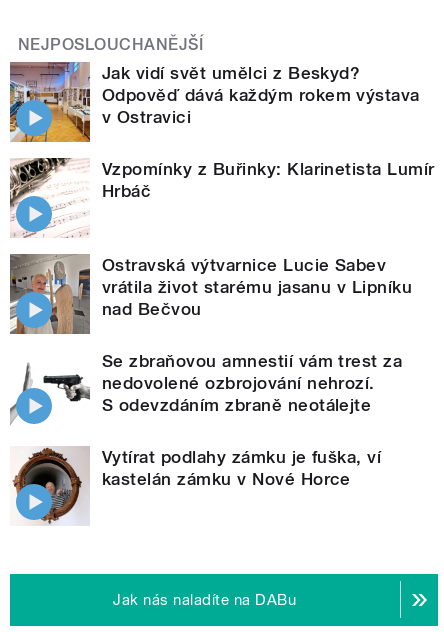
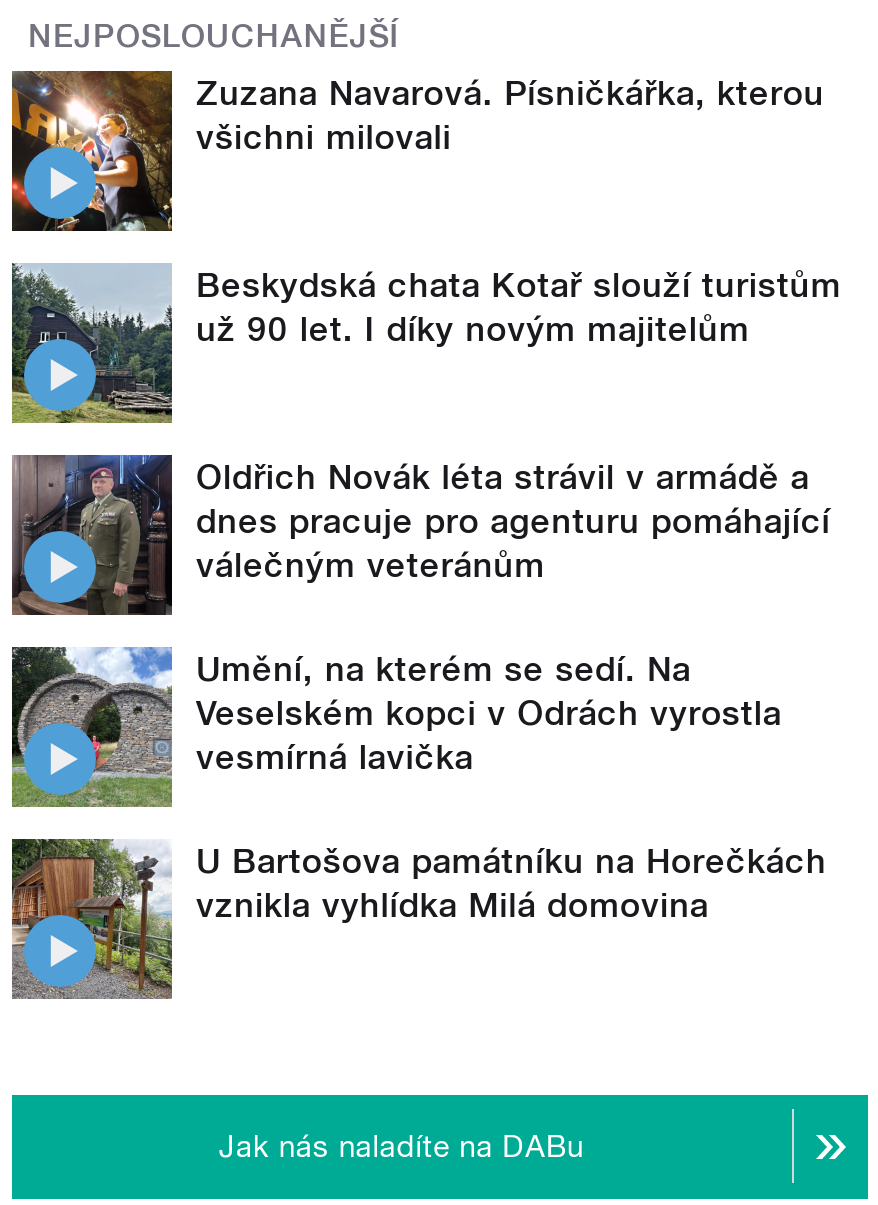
- [image]
- Jak vidí svět umělci z Beskyd?
- Odpověď dává každým rokem výstava
- v Ostravici
+ [image]
+ Zuzana Navarová. Písničkářka, kterou
+ všichni milovali

- [image]
- Vzpomínky z Buřinky: Klarinetista Lumír
- Hrbáč
+ [image]
+ Beskydská chata Kotař slouží turistům
+ už 90 let. I díky novým majitelům

- [image]
- Ostravská výtvarnice Lucie Sabev
- vrátila život starému jasanu v Lipníku
- nad Bečvou
+ [image]
+ Oldřich Novák léta strávil v armádě a
+ dnes pracuje pro agenturu pomáhající
+ válečným veteránům

- [image]
- Se zbraňovou amnestií vám trest za
- nedovolené ozbrojování nehrozí.
- S odevzdáním zbraně neotálejte
+ [image]
+ Umění, na kterém se sedí. Na
+ Veselském kopci v Odrách vyrostla
+ vesmírná lavička

- [image]
- Vytírat podlahy zámku je fuška, ví
- kastelán zámku v Nové Horce
+ [image]
+ U Bartošova památníku na Horečkách
+ vznikla vyhlídka Milá domovina
